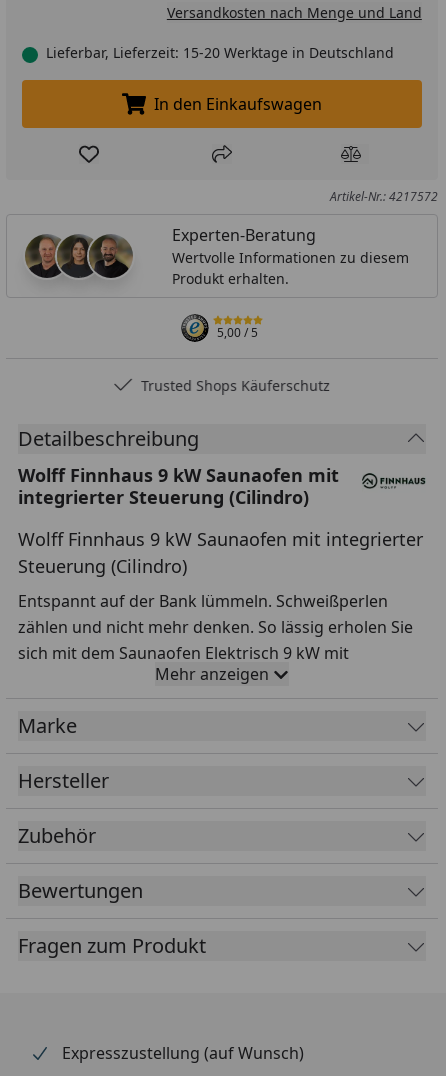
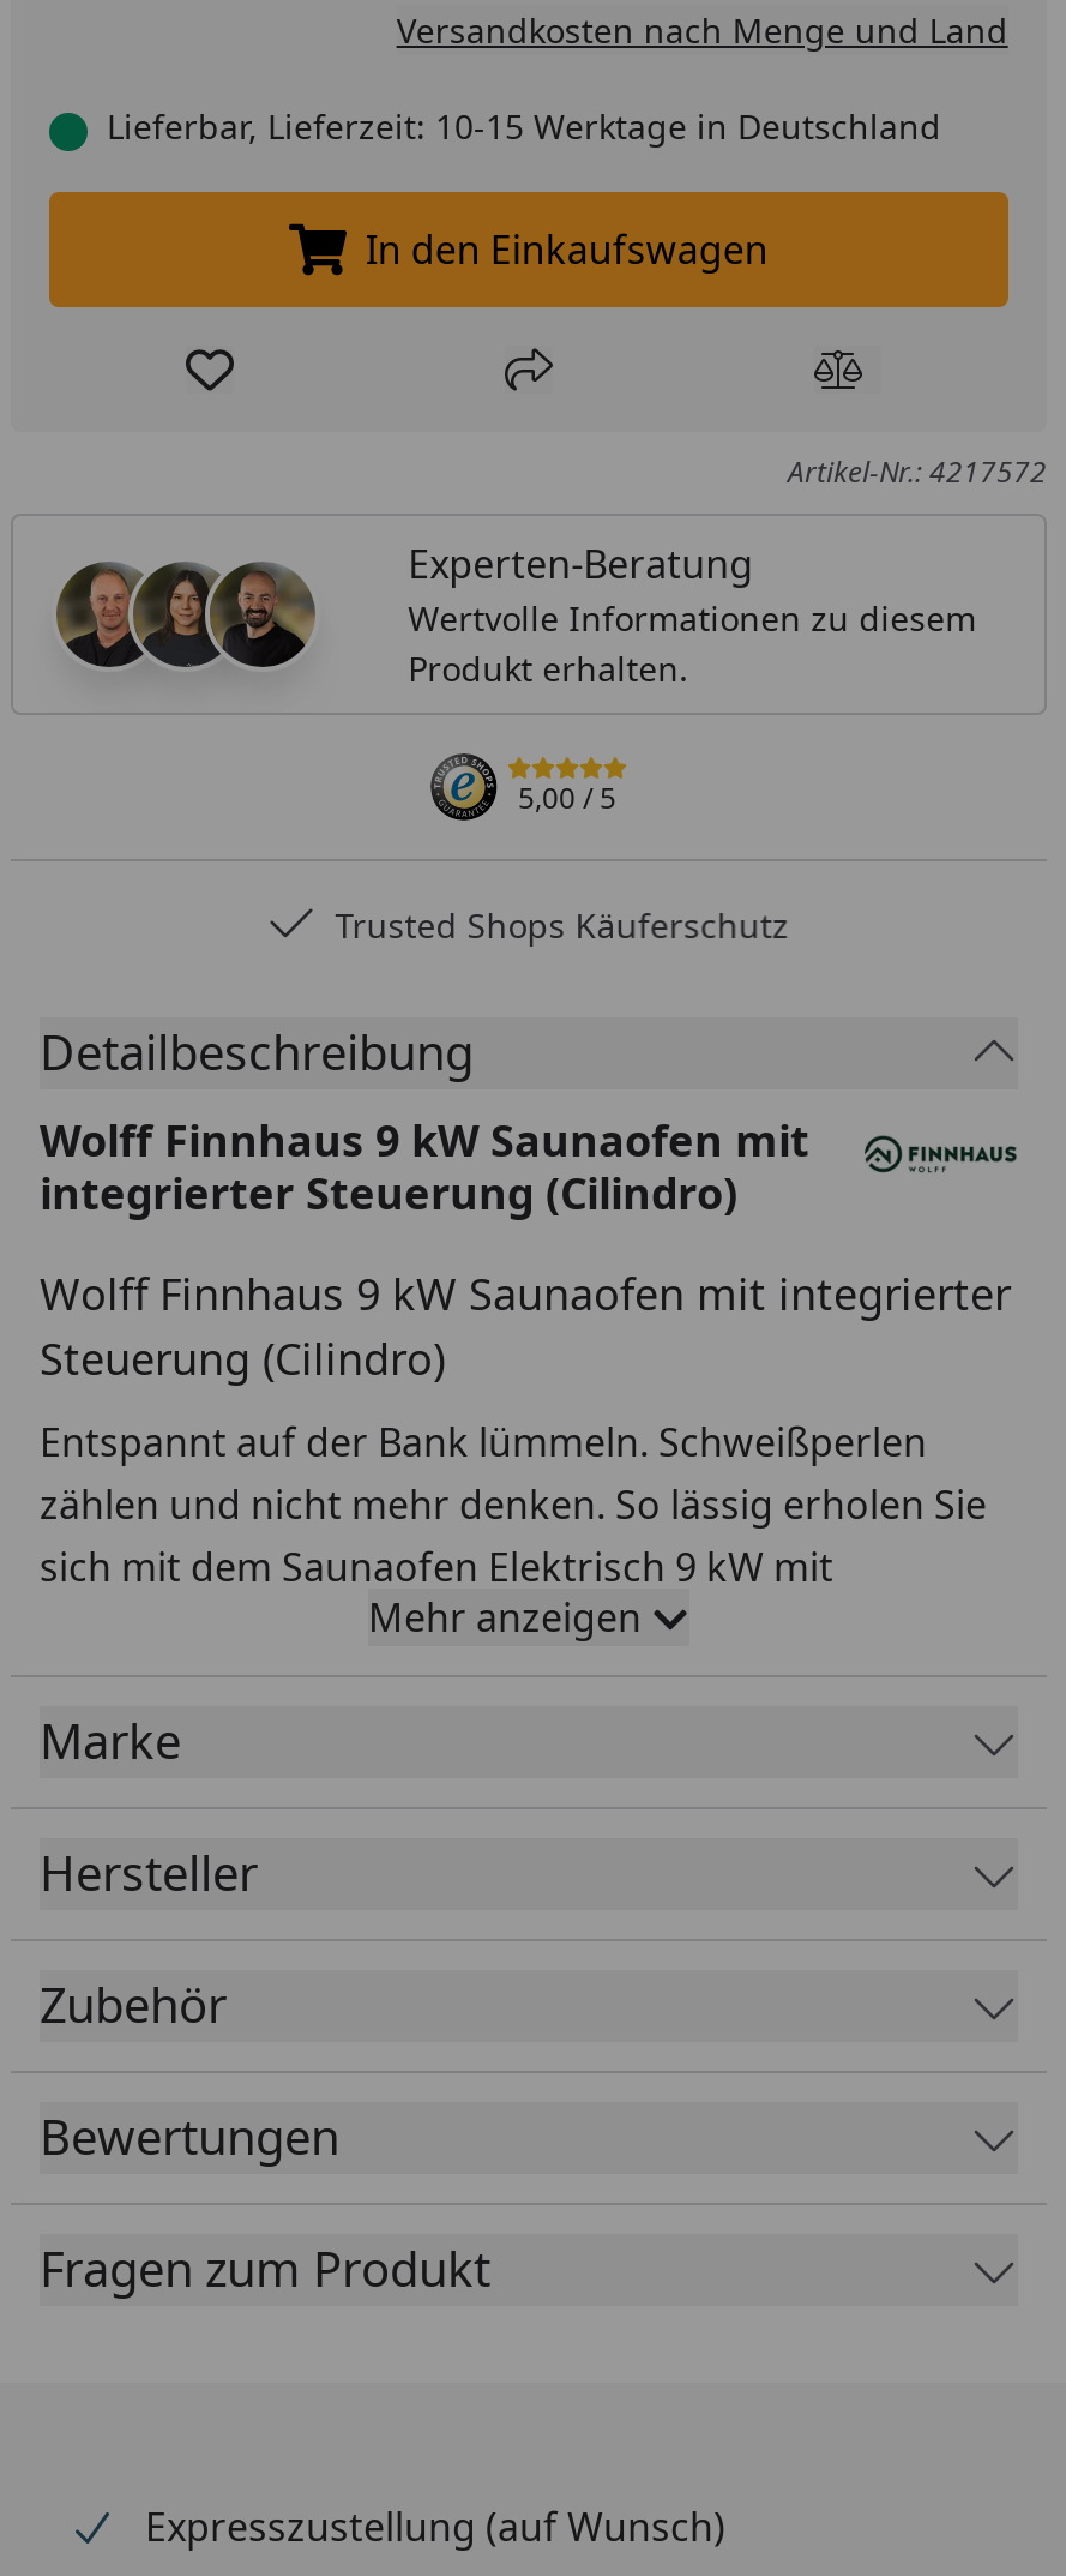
- Lieferbar, Lieferzeit: 15-20 Werktage in Deutschland
+ Lieferbar, Lieferzeit: 10-15 Werktage in Deutschland
